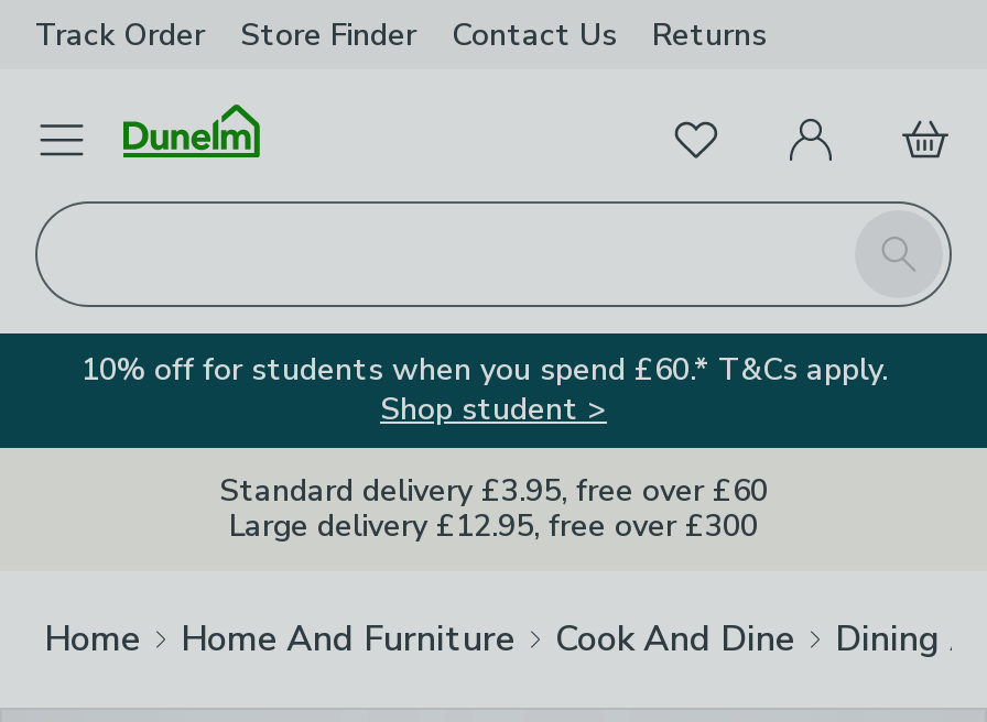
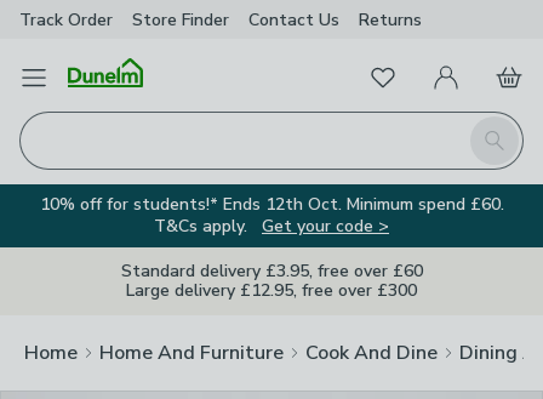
- 10% off for students when you spend £60.* T&Cs apply.
- Shop student >
+ 10% off for students!* Ends 12th Oct. Minimum spend £60.
+ T&Cs apply. Get your code >
